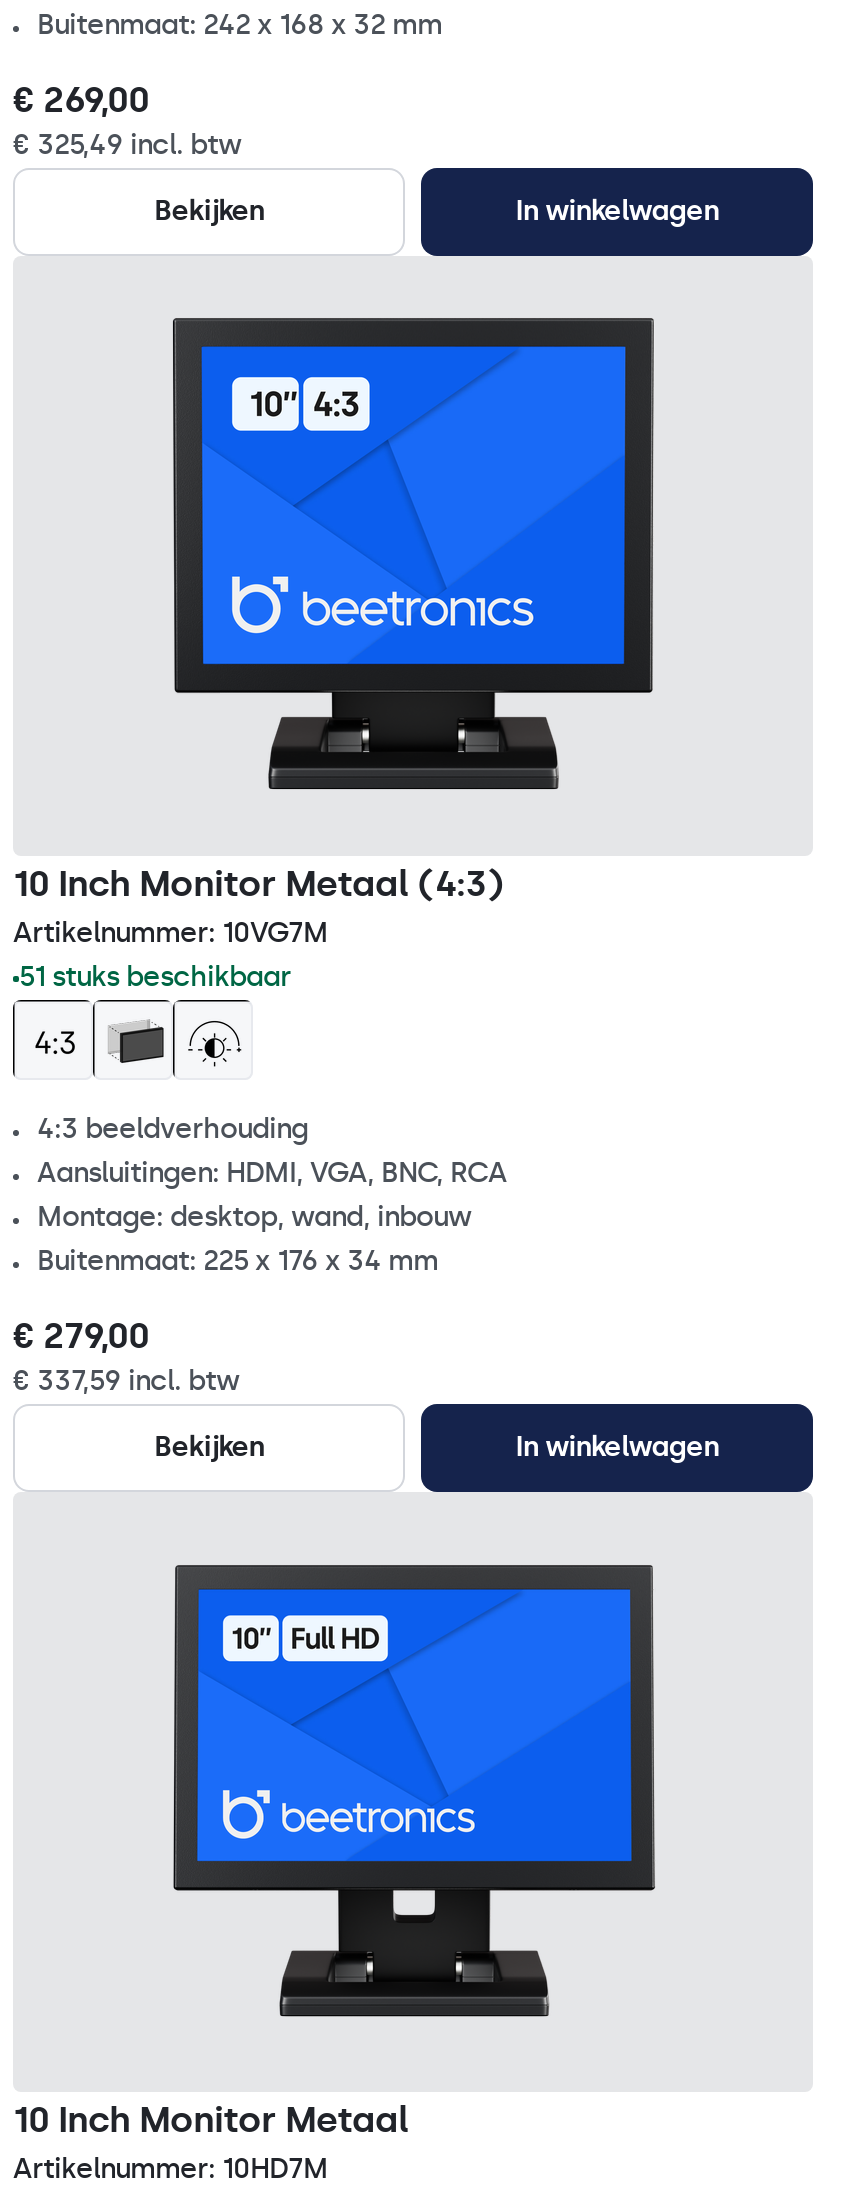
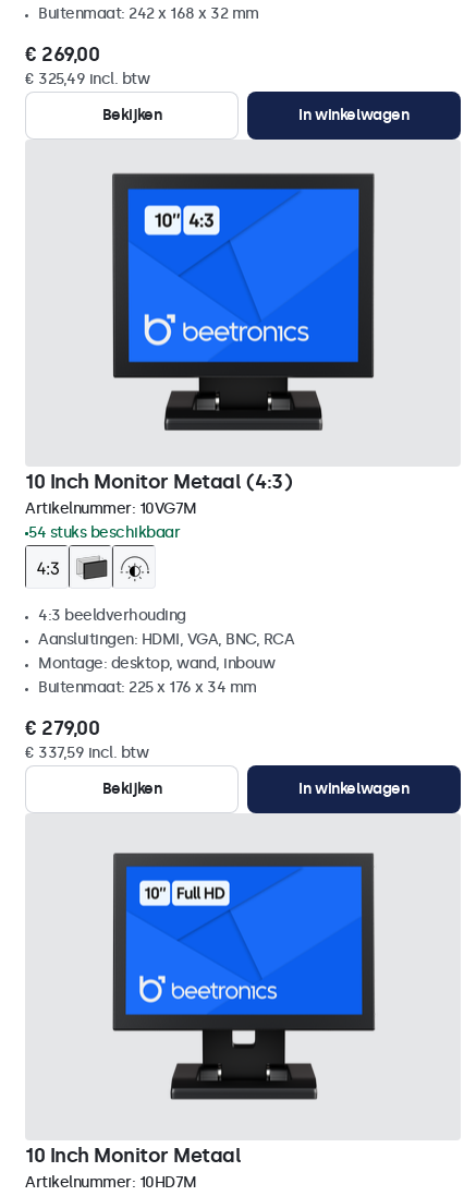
- 51 stuks beschikbaar
+ 54 stuks beschikbaar
